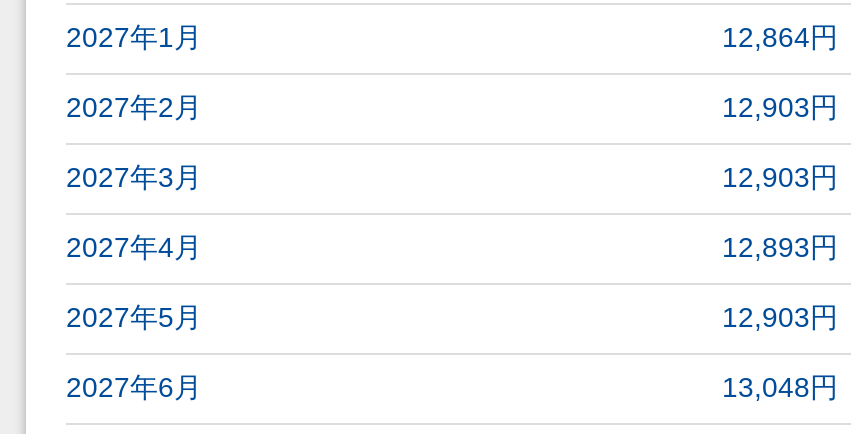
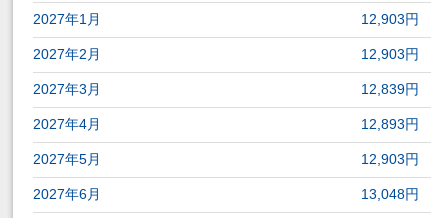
- 12,864円
+ 12,903円

- 12,903円
+ 12,839円
